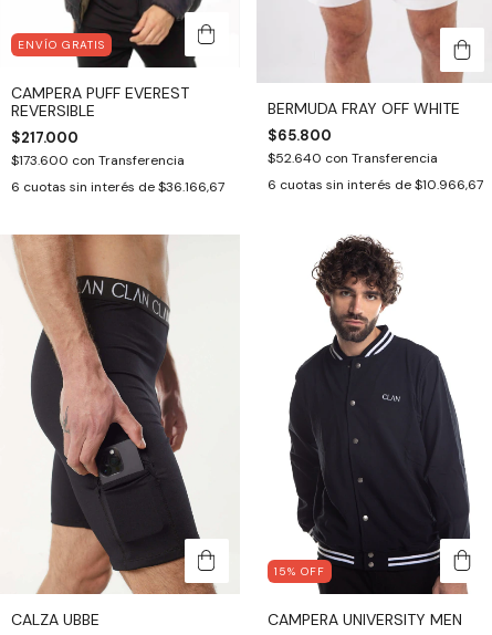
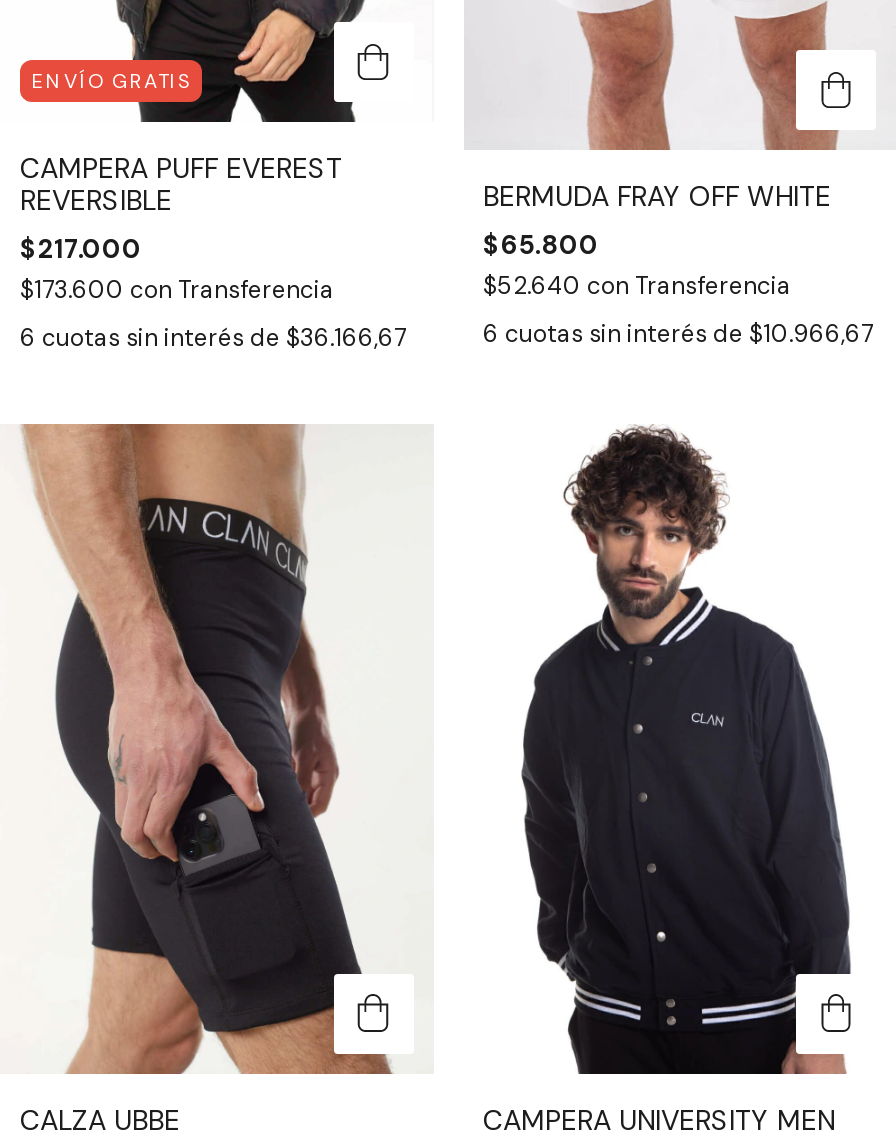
- 15% OFF
